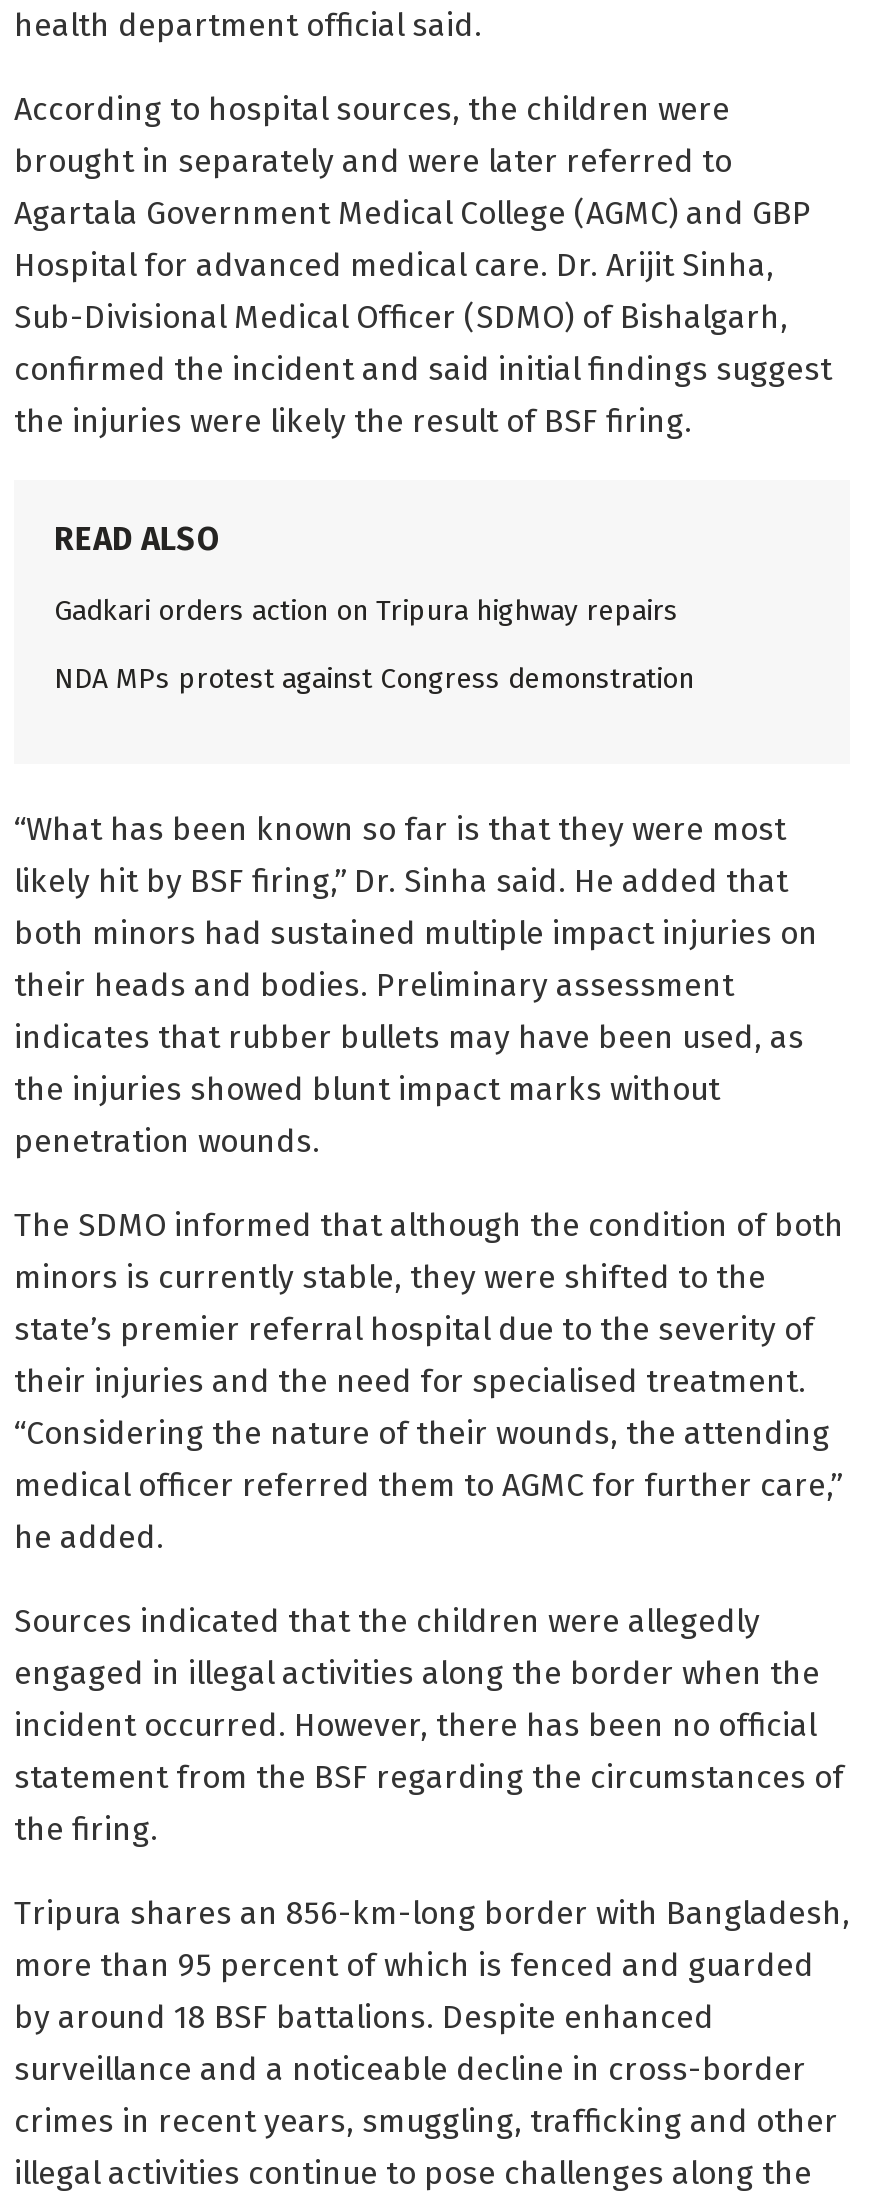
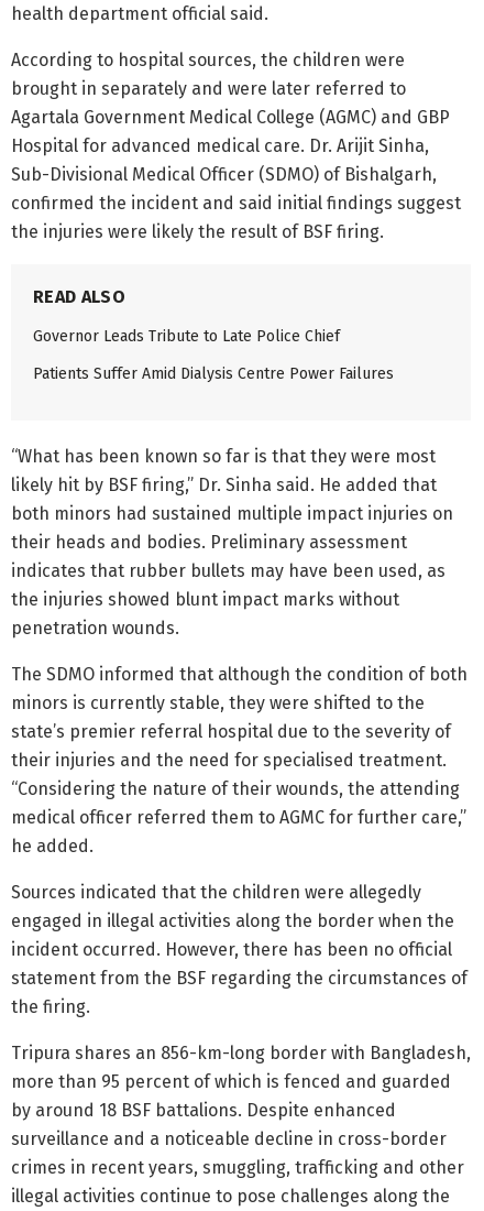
- Gadkari orders action on Tripura highway repairs
+ Governor Leads Tribute to Late Police Chief

- NDA MPs protest against Congress demonstration
+ Patients Suffer Amid Dialysis Centre Power Failures
